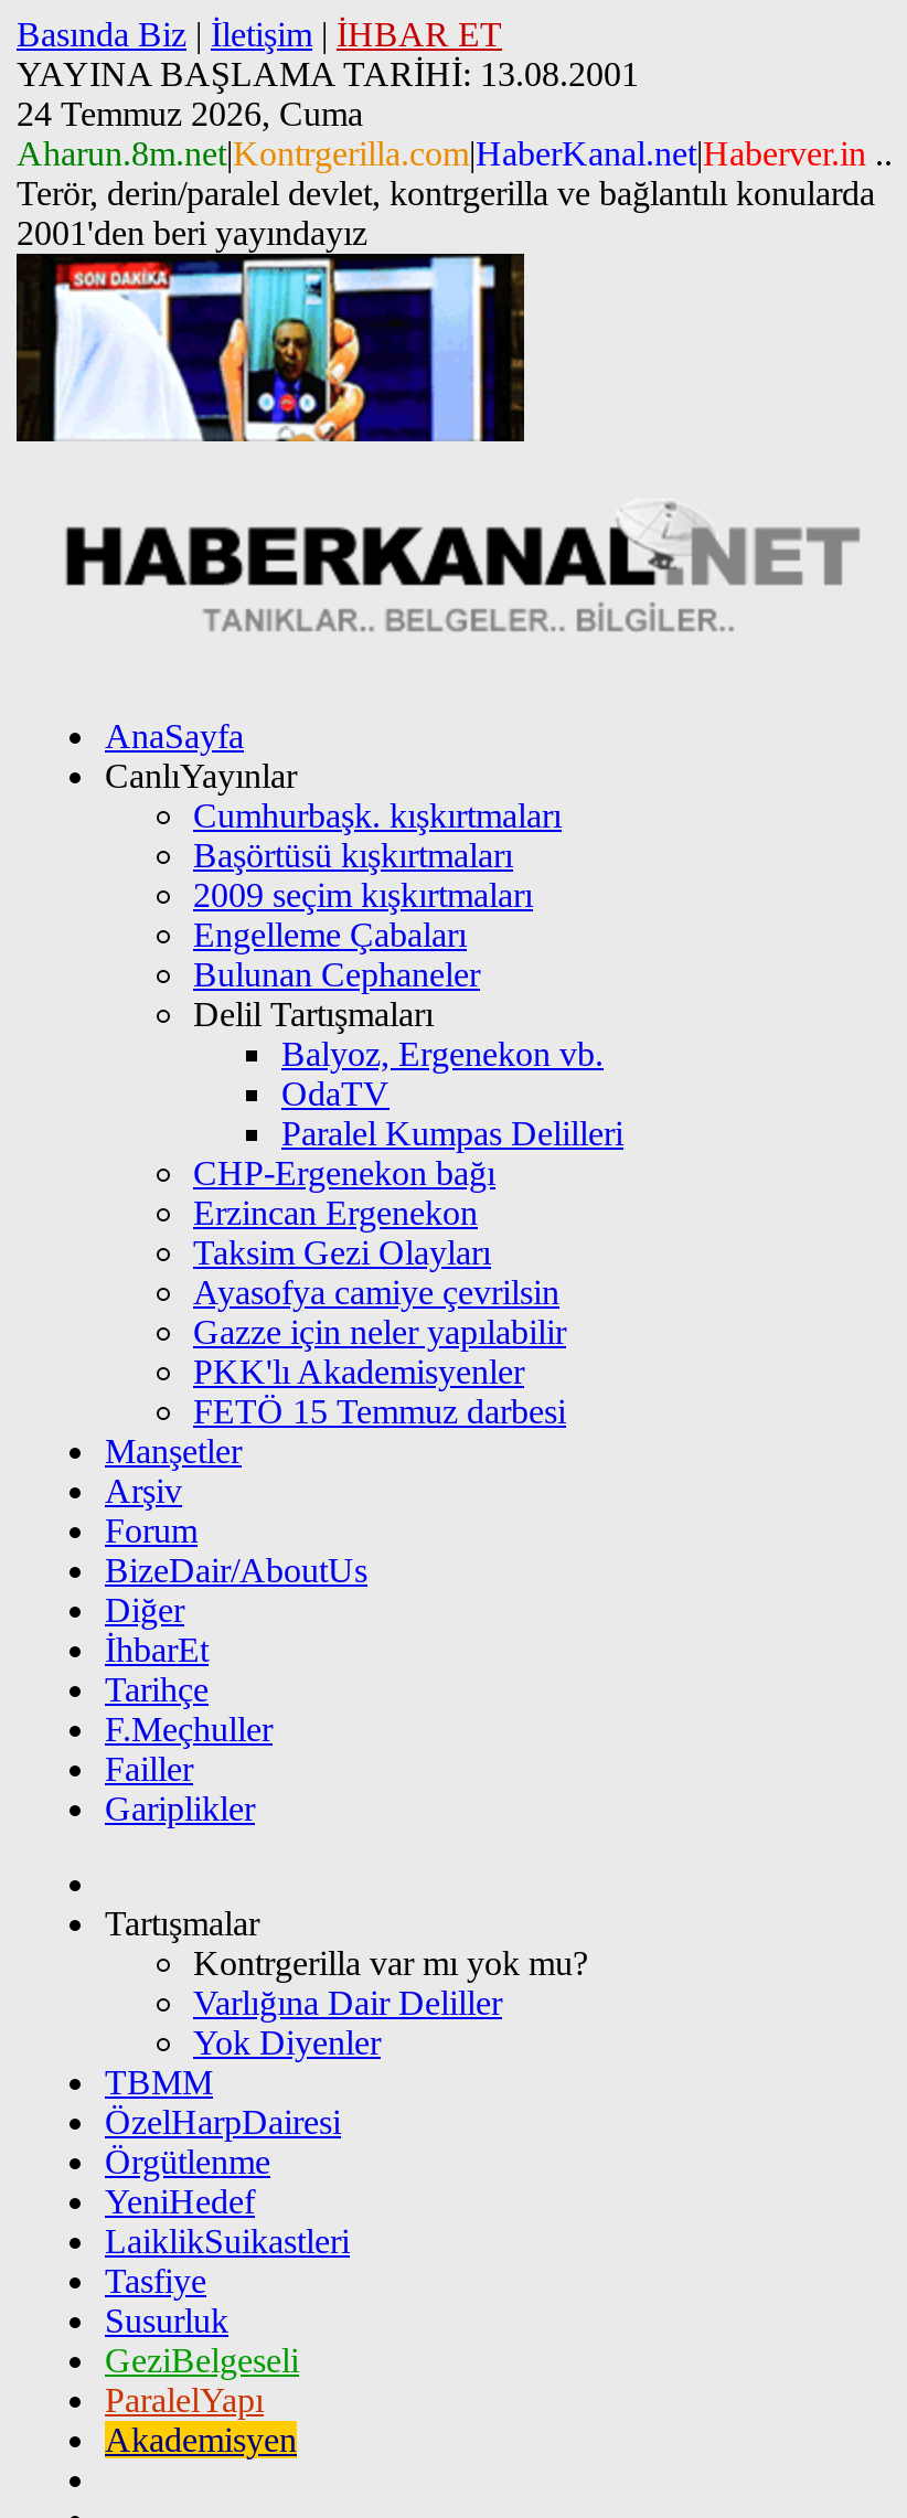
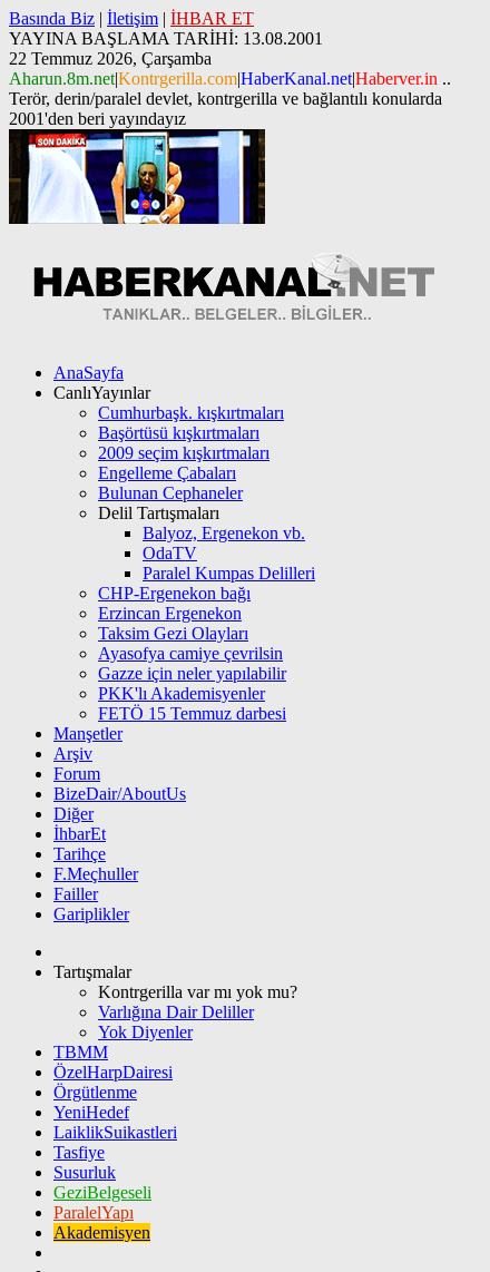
- 24 Temmuz 2026, Cuma
+ 22 Temmuz 2026, Çarşamba
